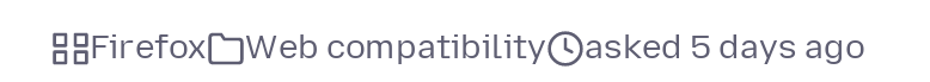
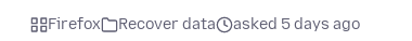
- Web compatibility
+ Recover data
